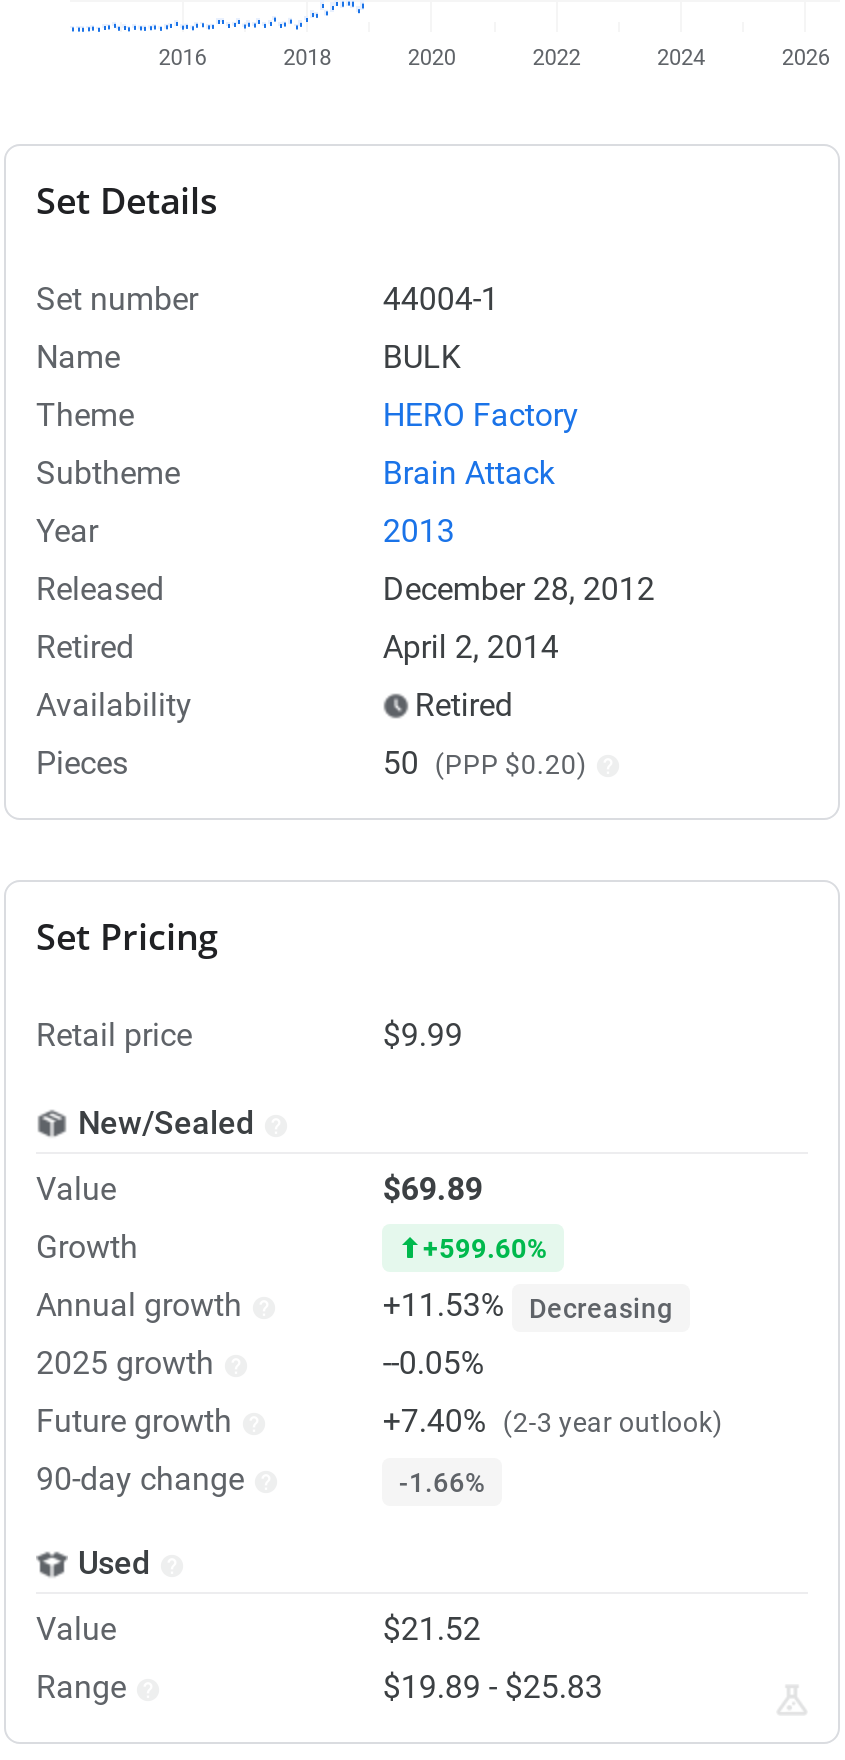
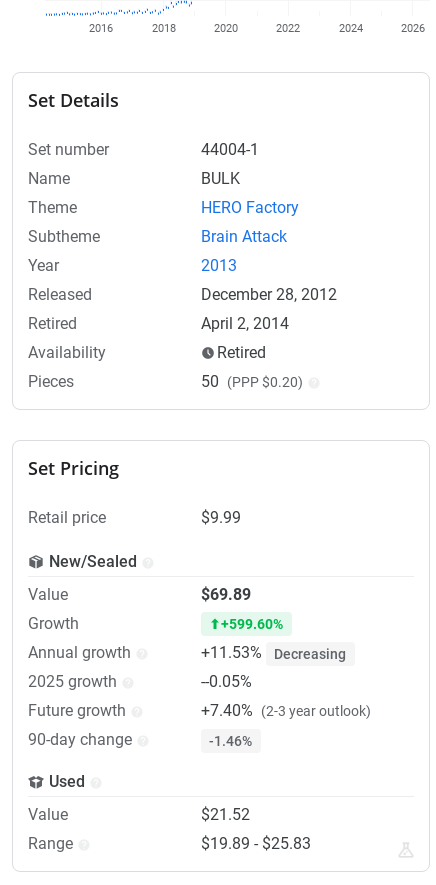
- -1.66%
+ -1.46%
